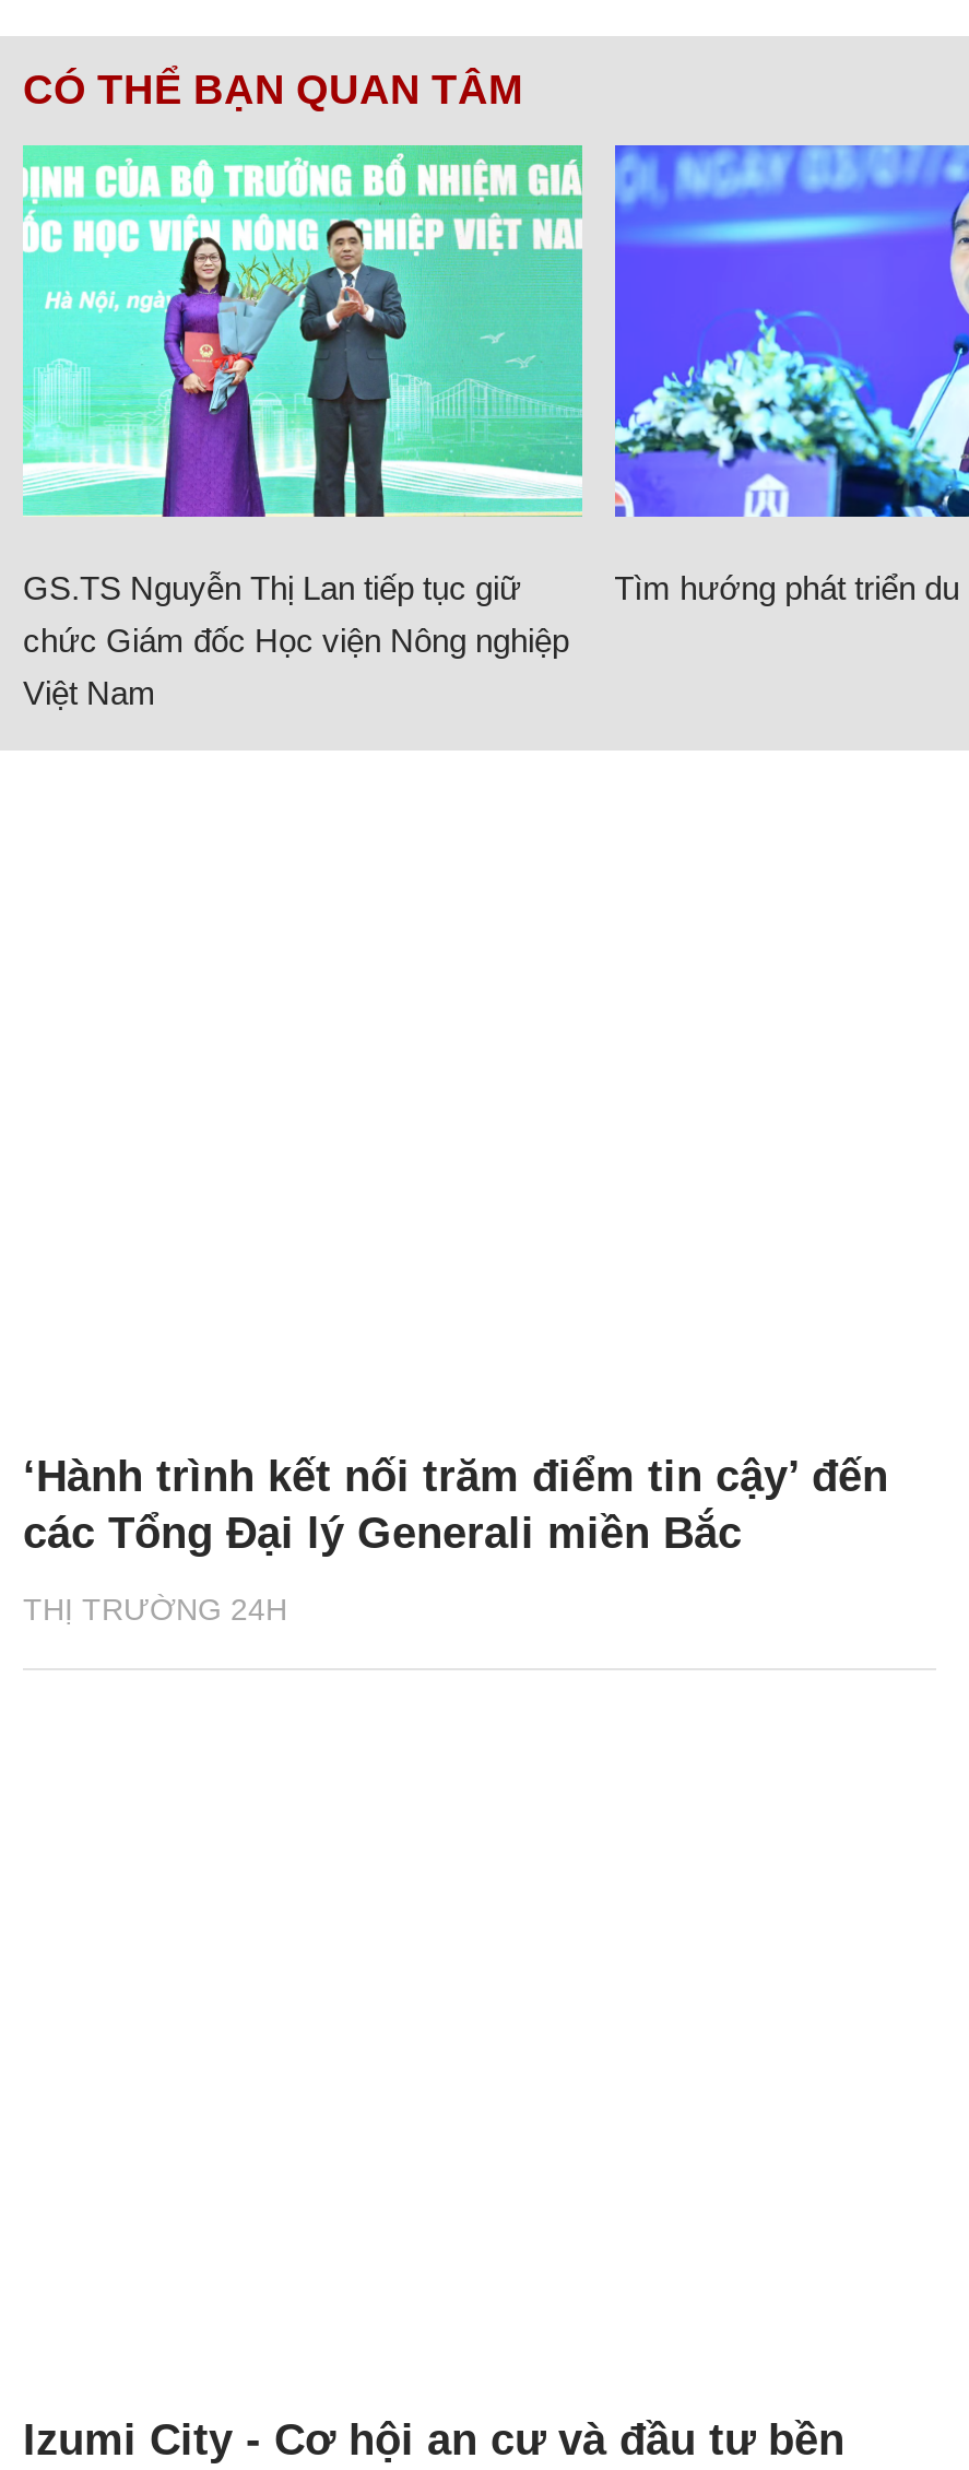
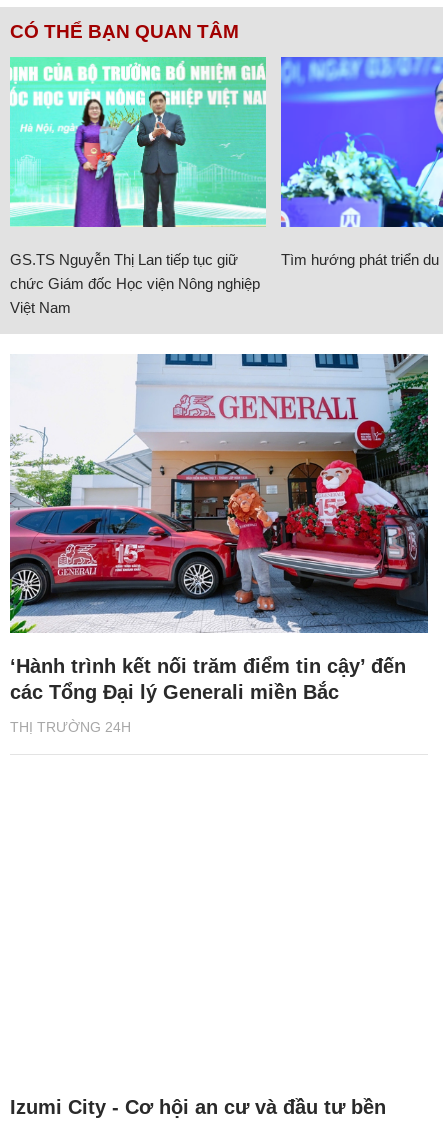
+ [image]
